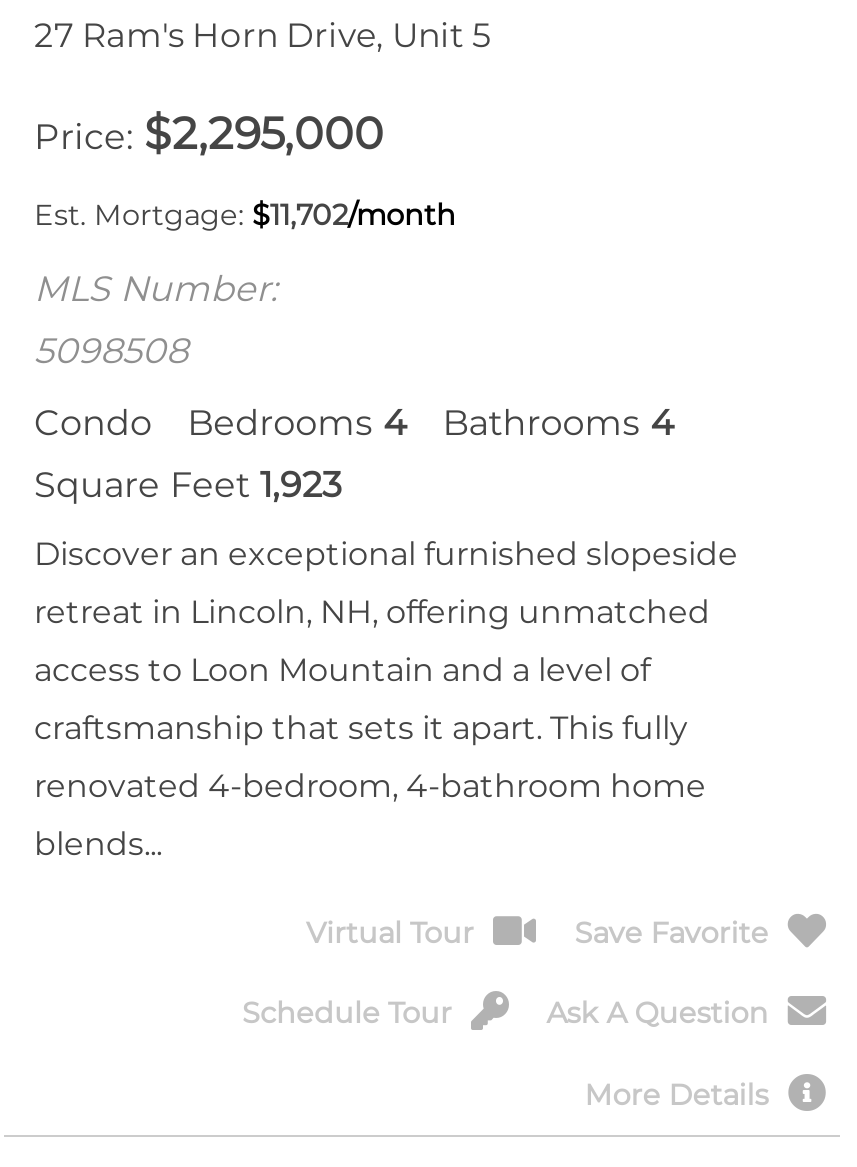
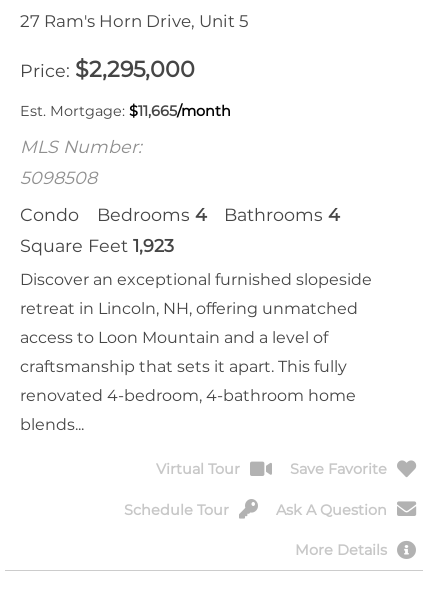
- Est. Mortgage: $11,702/month
+ Est. Mortgage: $11,665/month
